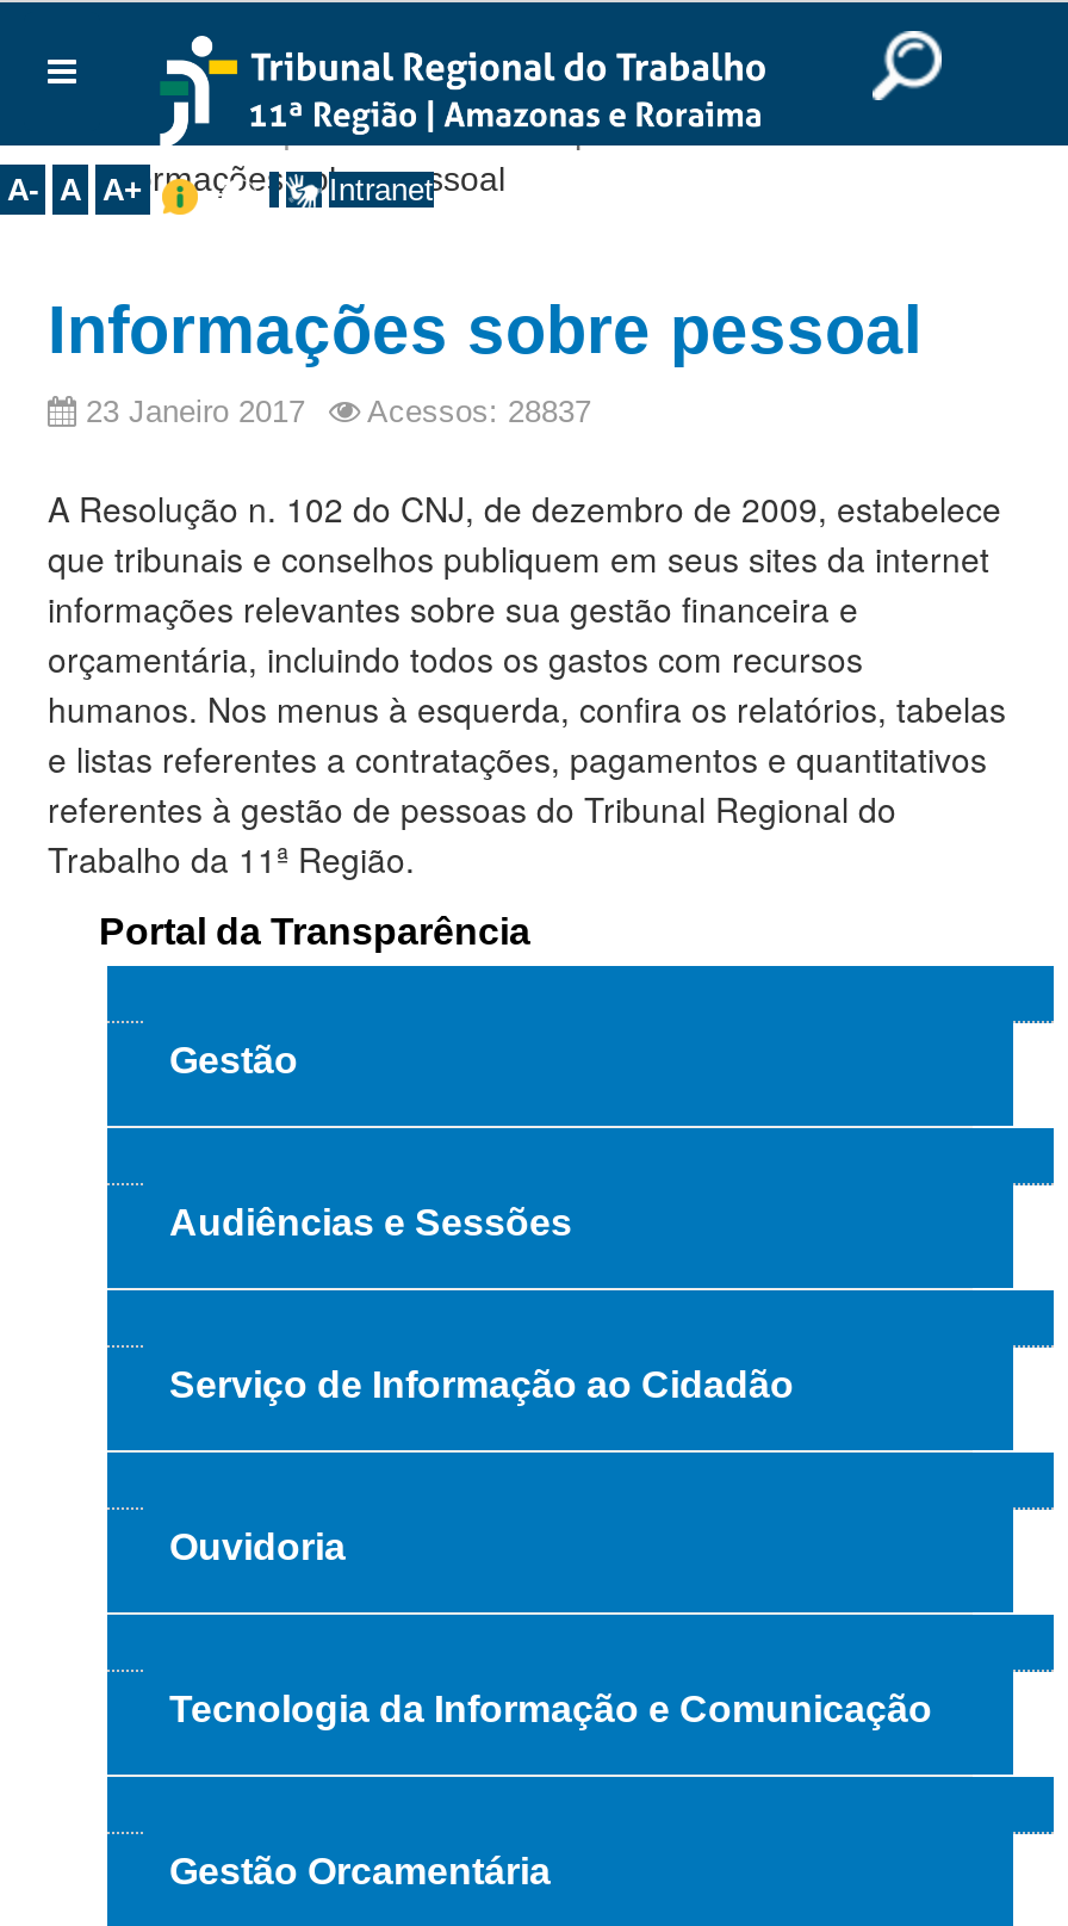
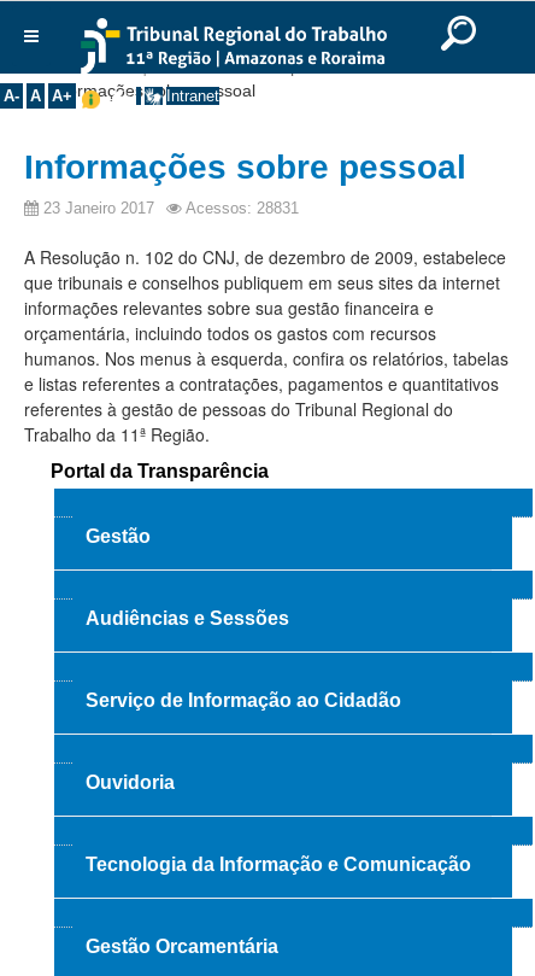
- Acessos: 28837
+ Acessos: 28831
